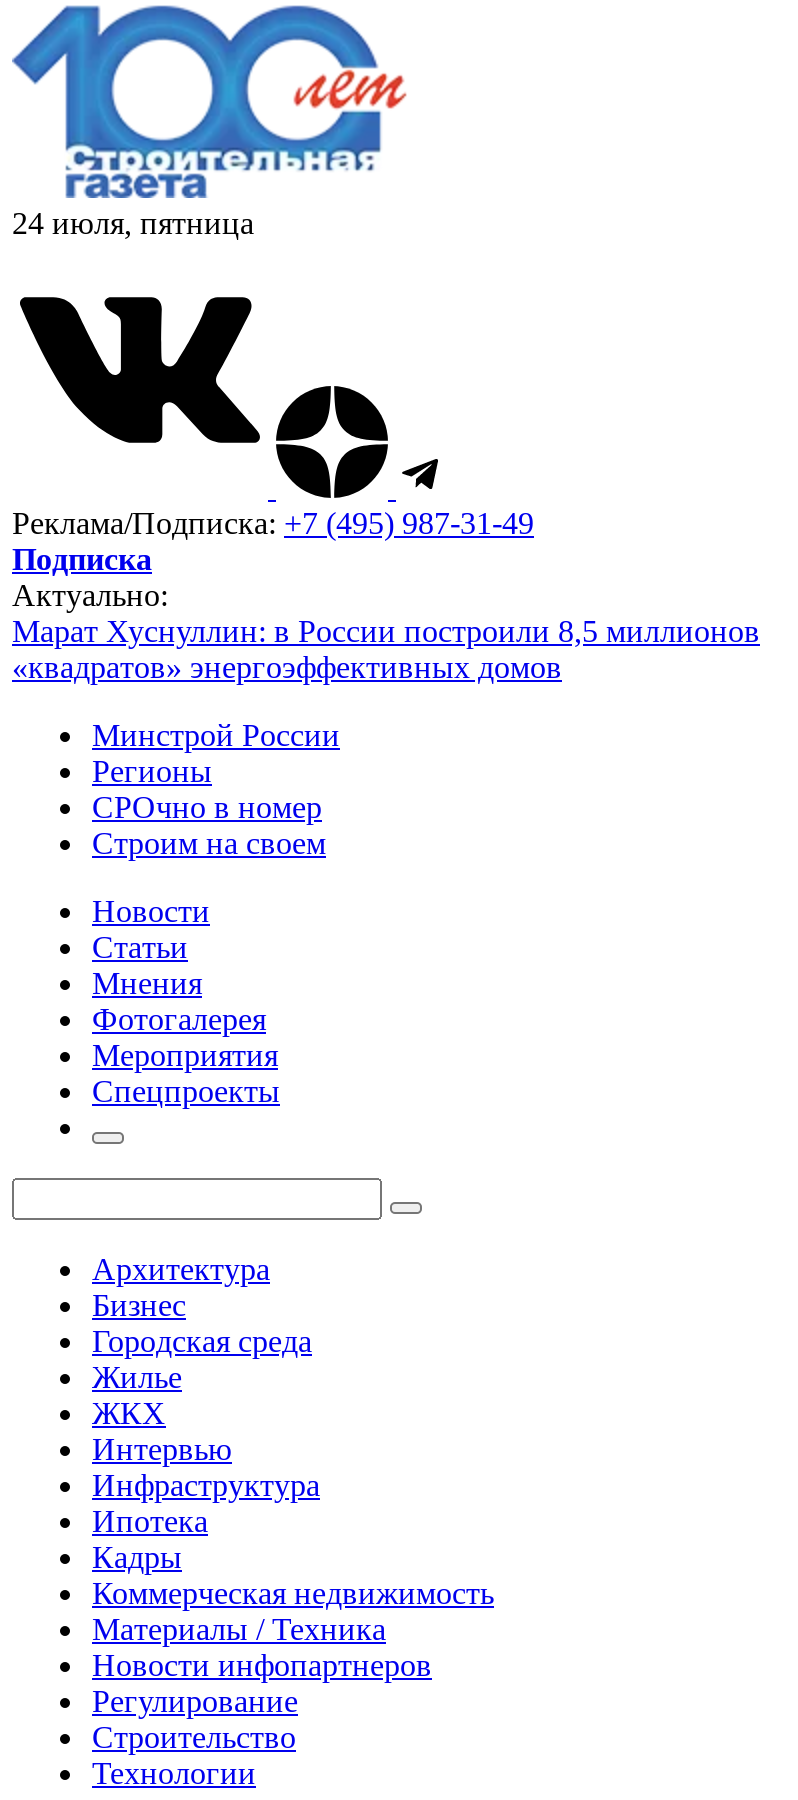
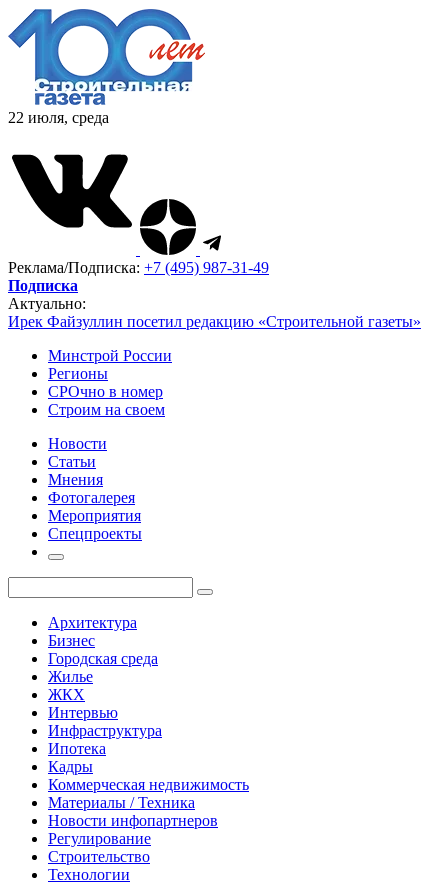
- 24 июля, пятница
+ 22 июля, среда

- Марат Хуснуллин: в России построили 8,5 миллионов
- «квадратов» энергоэффективных домов
+ Ирек Файзуллин посетил редакцию «Строительной газеты»
